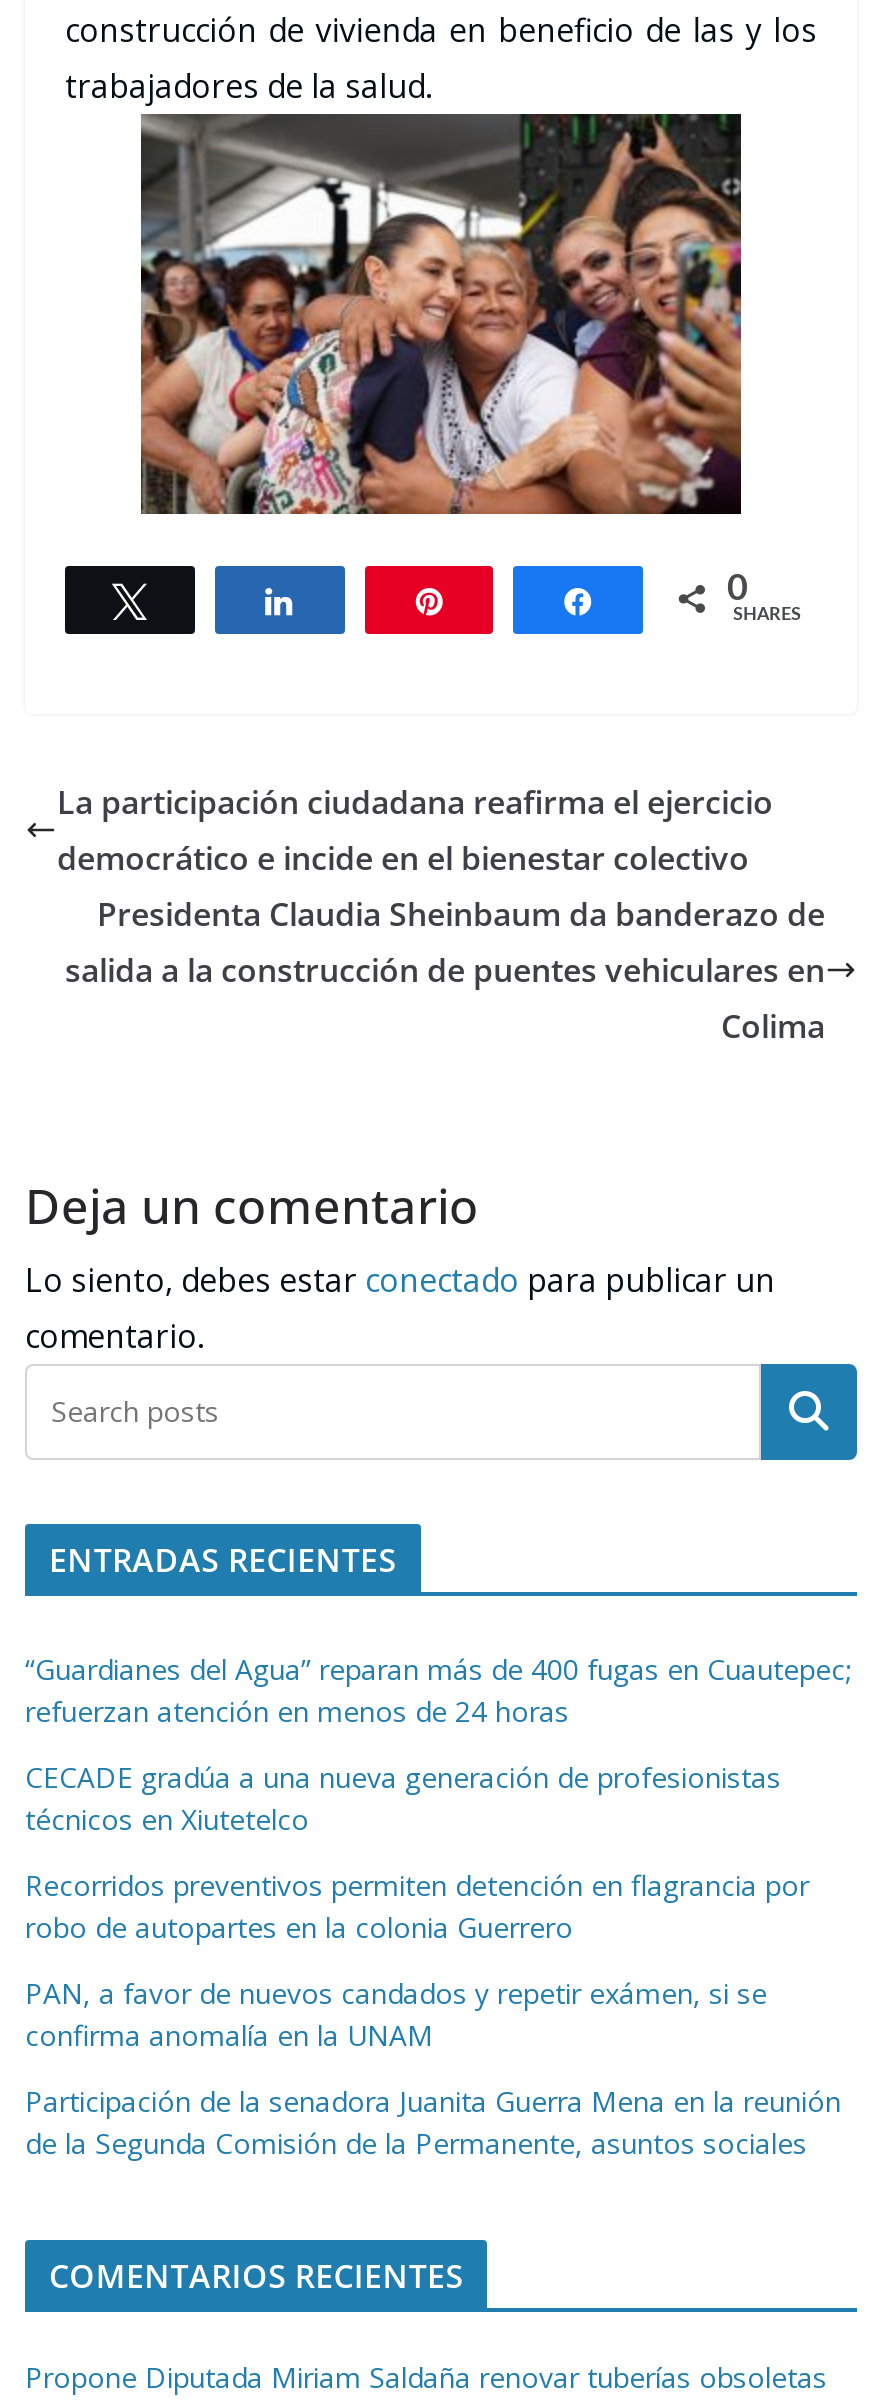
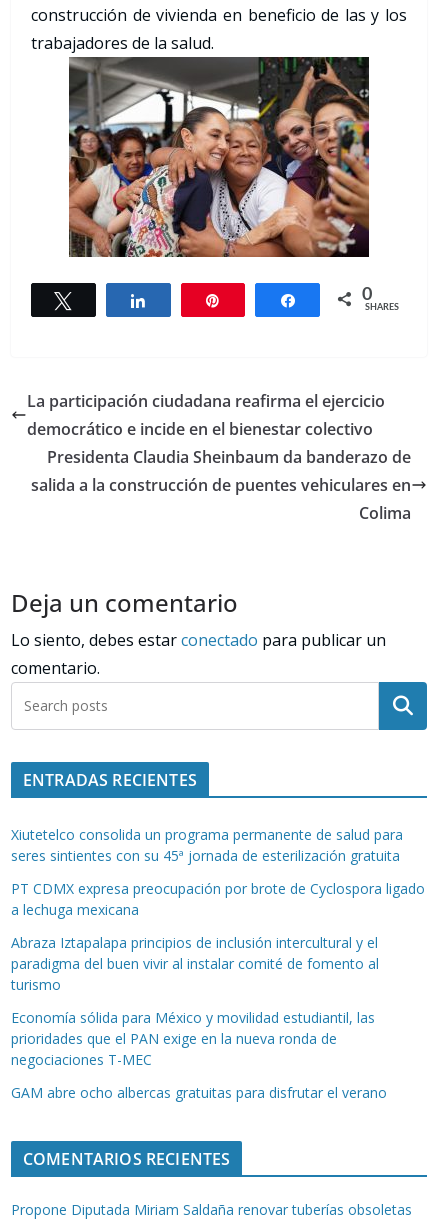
- “Guardianes del Agua” reparan más de 400 fugas en Cuautepec;
- refuerzan atención en menos de 24 horas
+ Xiutetelco consolida un programa permanente de salud para
+ seres sintientes con su 45ª jornada de esterilización gratuita

- CECADE gradúa a una nueva generación de profesionistas
- técnicos en Xiutetelco
+ PT CDMX expresa preocupación por brote de Cyclospora ligado
+ a lechuga mexicana

- Recorridos preventivos permiten detención en flagrancia por
- robo de autopartes en la colonia Guerrero
+ Abraza Iztapalapa principios de inclusión intercultural y el
+ paradigma del buen vivir al instalar comité de fomento al
+ turismo

- PAN, a favor de nuevos candados y repetir exámen, si se
- confirma anomalía en la UNAM
+ Economía sólida para México y movilidad estudiantil, las
+ prioridades que el PAN exige en la nueva ronda de
+ negociaciones T-MEC

- Participación de la senadora Juanita Guerra Mena en la reunión
- de la Segunda Comisión de la Permanente, asuntos sociales
+ GAM abre ocho albercas gratuitas para disfrutar el verano
